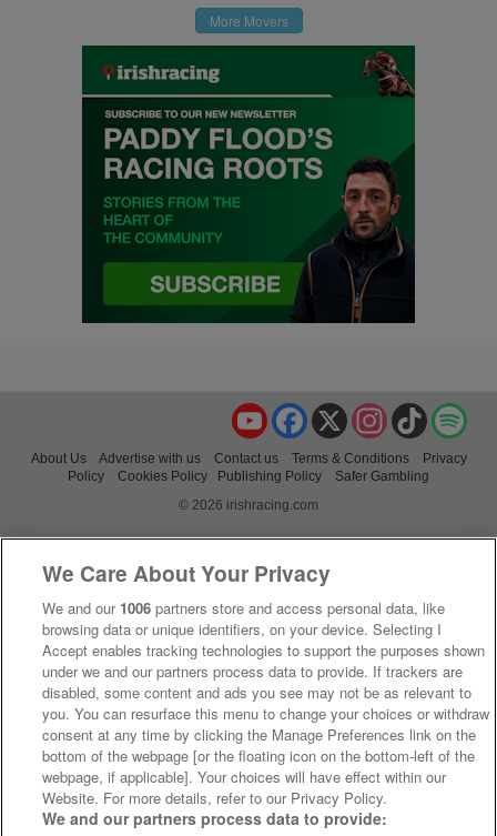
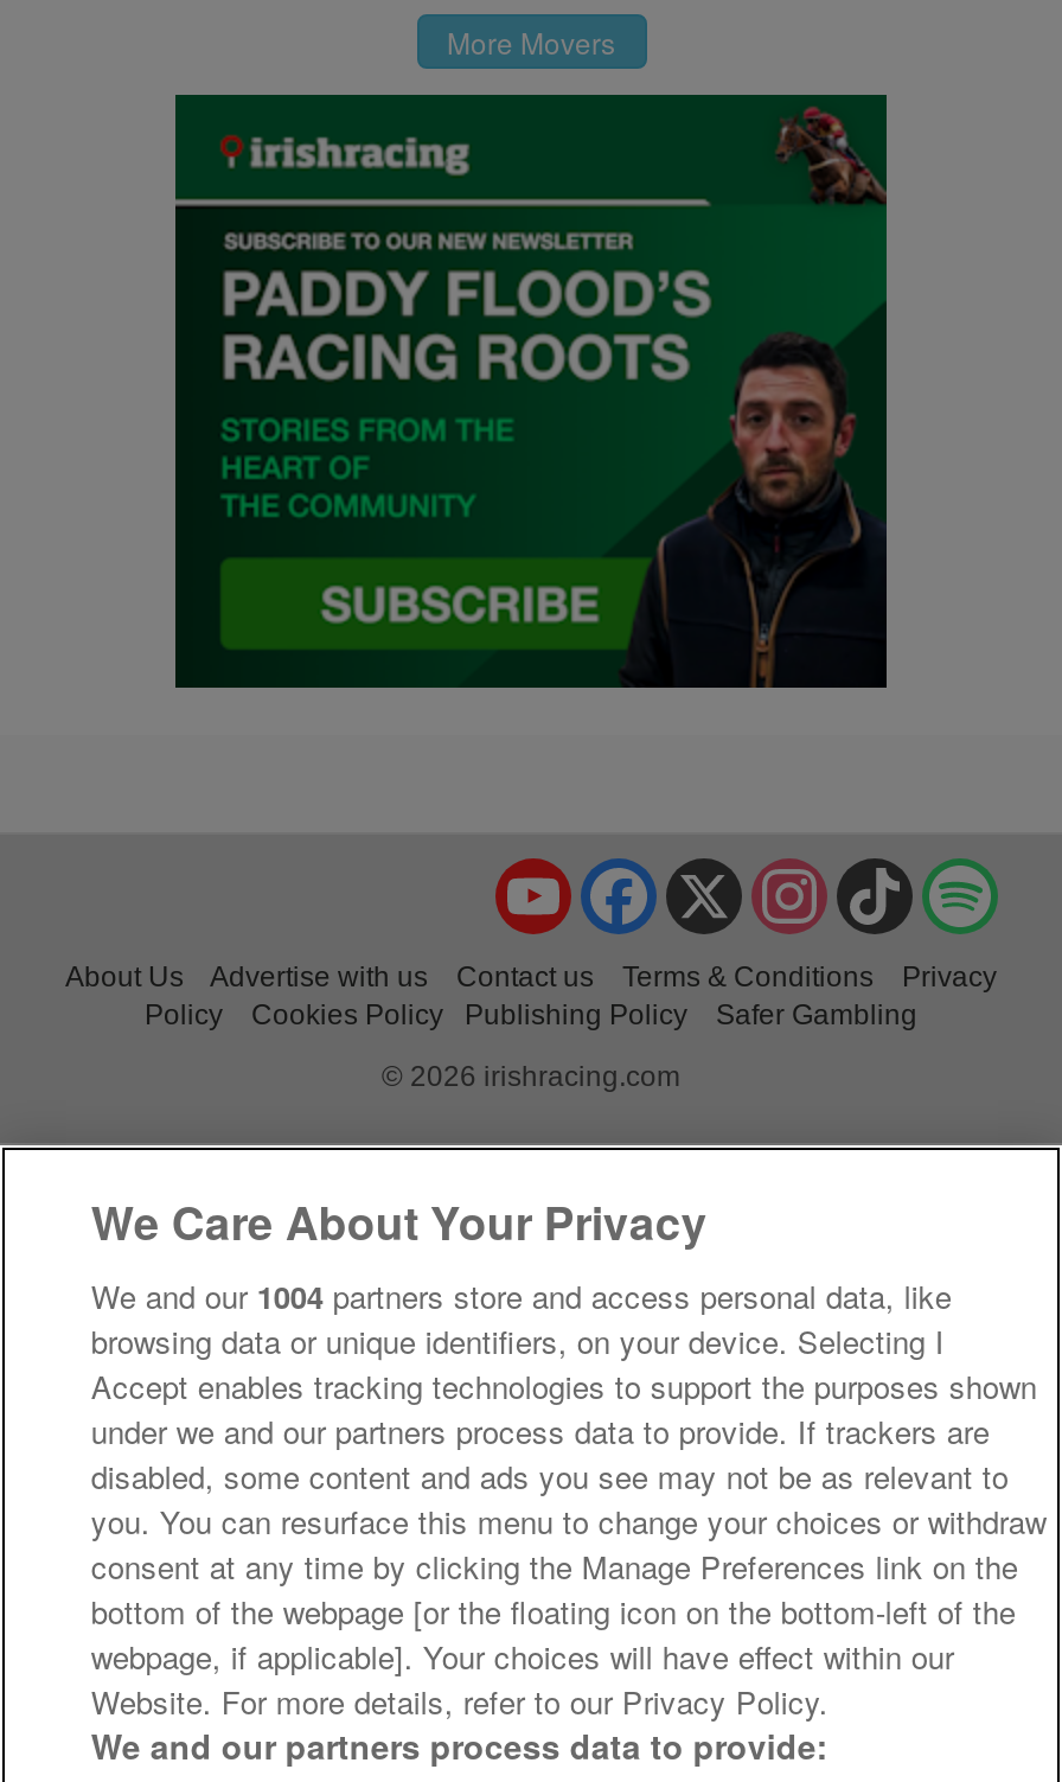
- We and our 1006 partners store and access personal data, like
+ We and our 1004 partners store and access personal data, like
